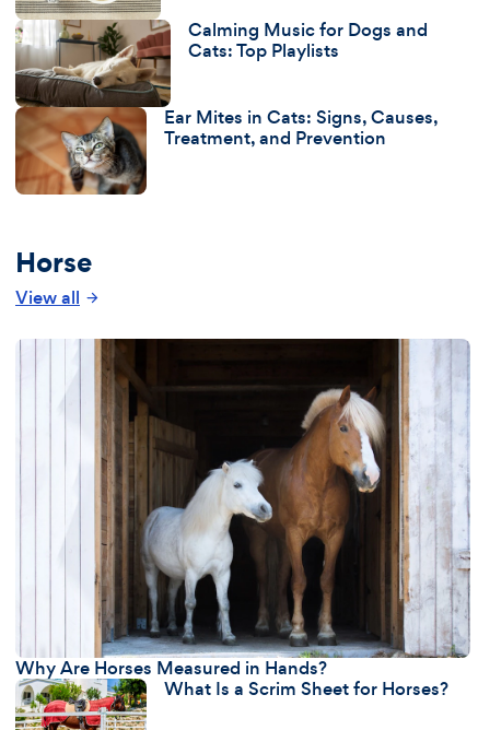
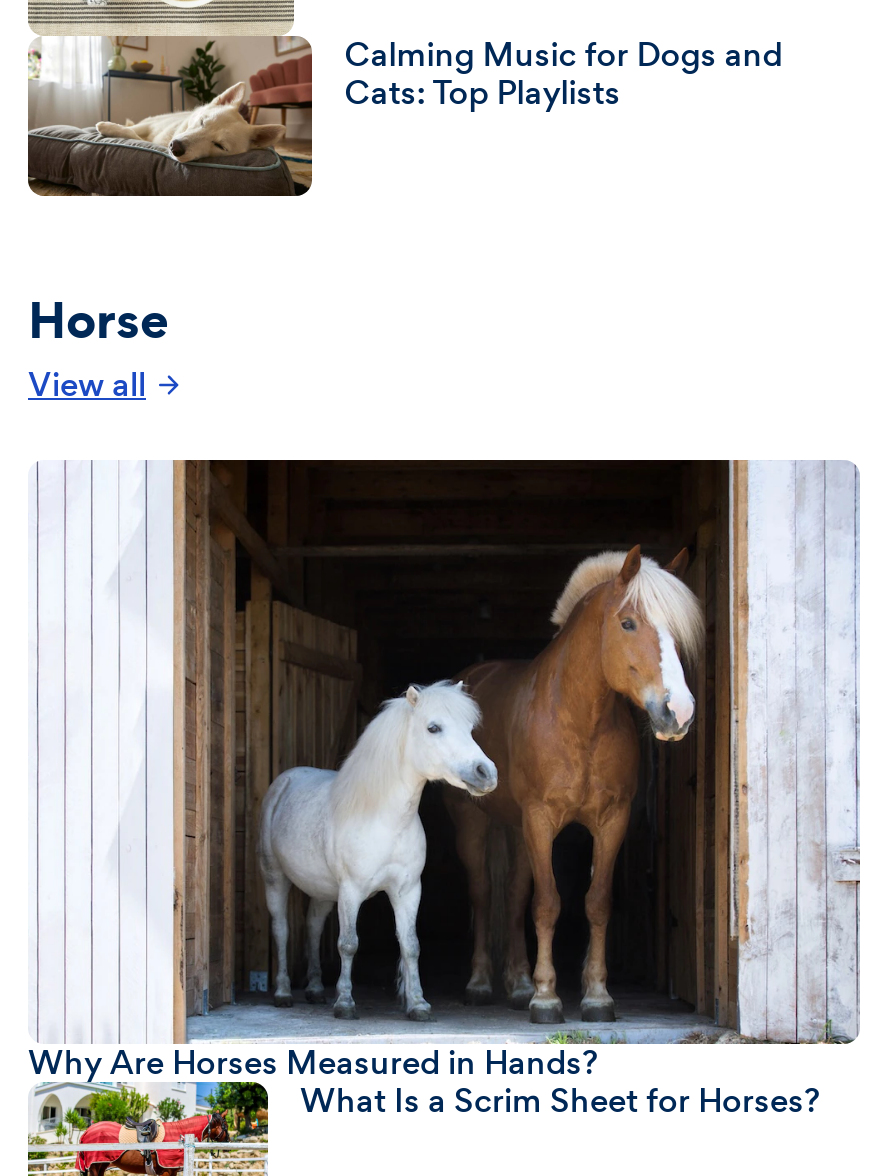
- [image]
- Ear Mites in Cats: Signs, Causes,
- Treatment, and Prevention
